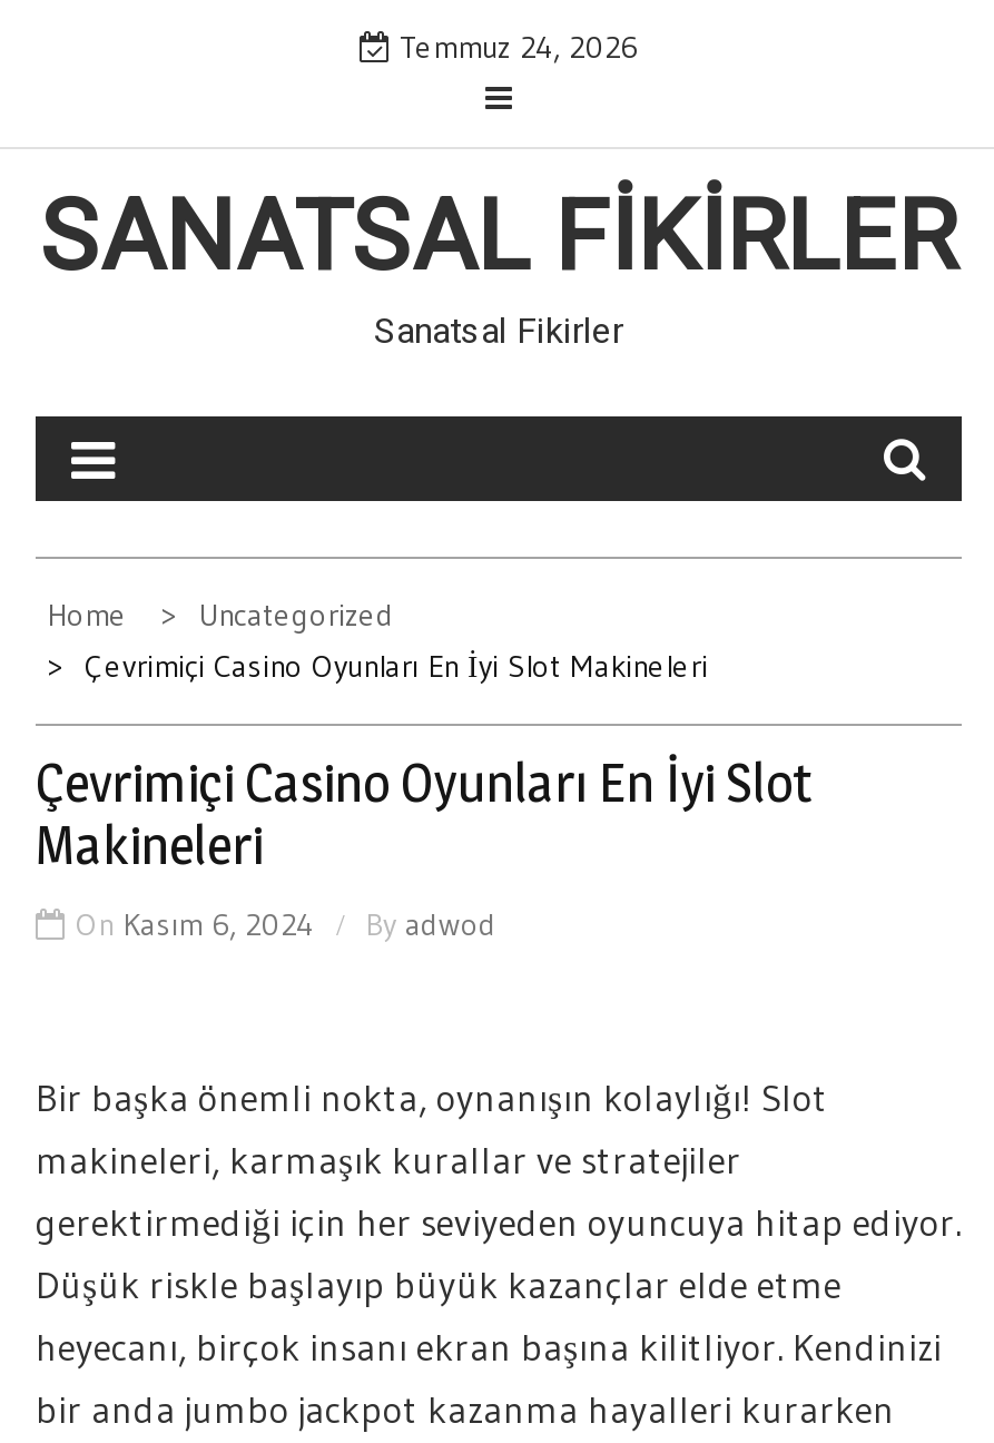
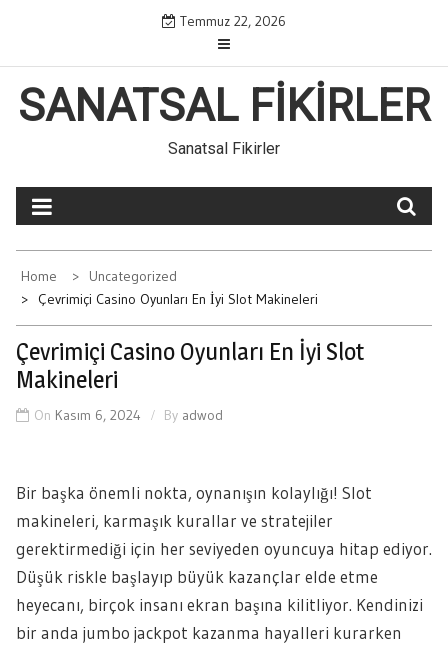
- Temmuz 24, 2026
+ Temmuz 22, 2026
